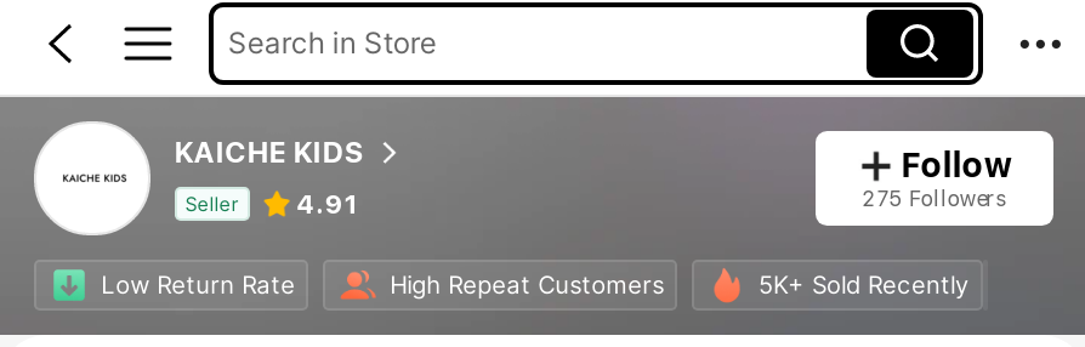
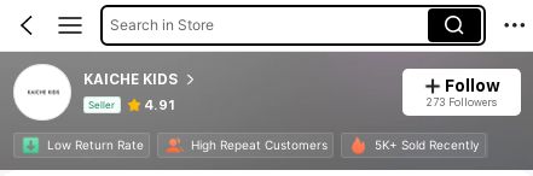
- 275 Followers
+ 273 Followers
